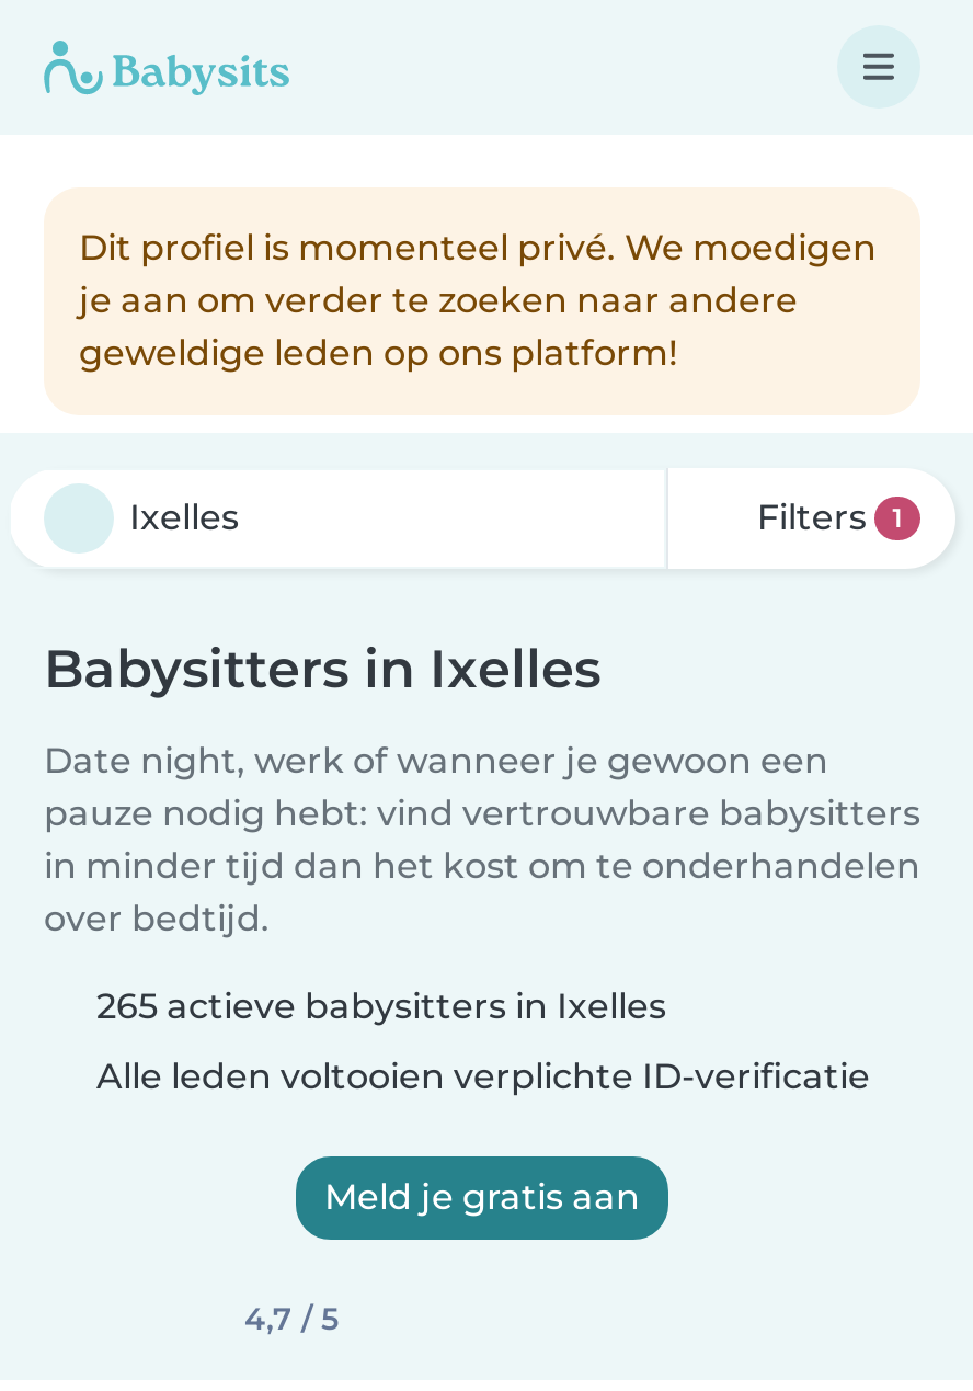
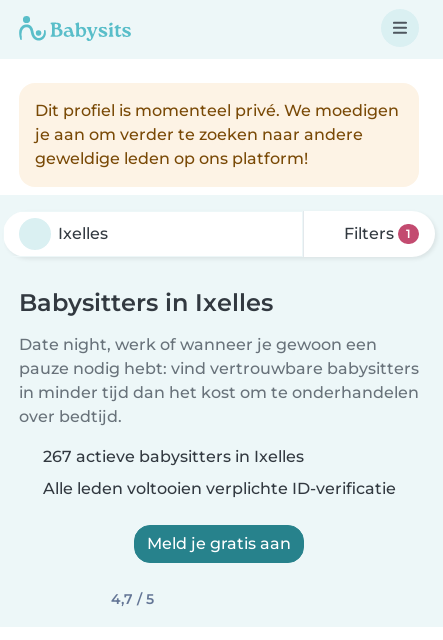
- 265 actieve babysitters in Ixelles
+ 267 actieve babysitters in Ixelles
